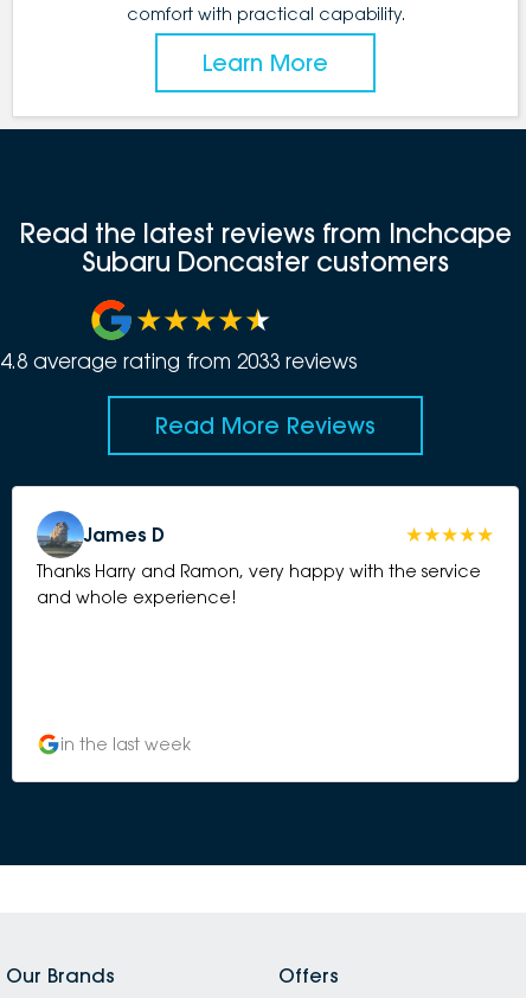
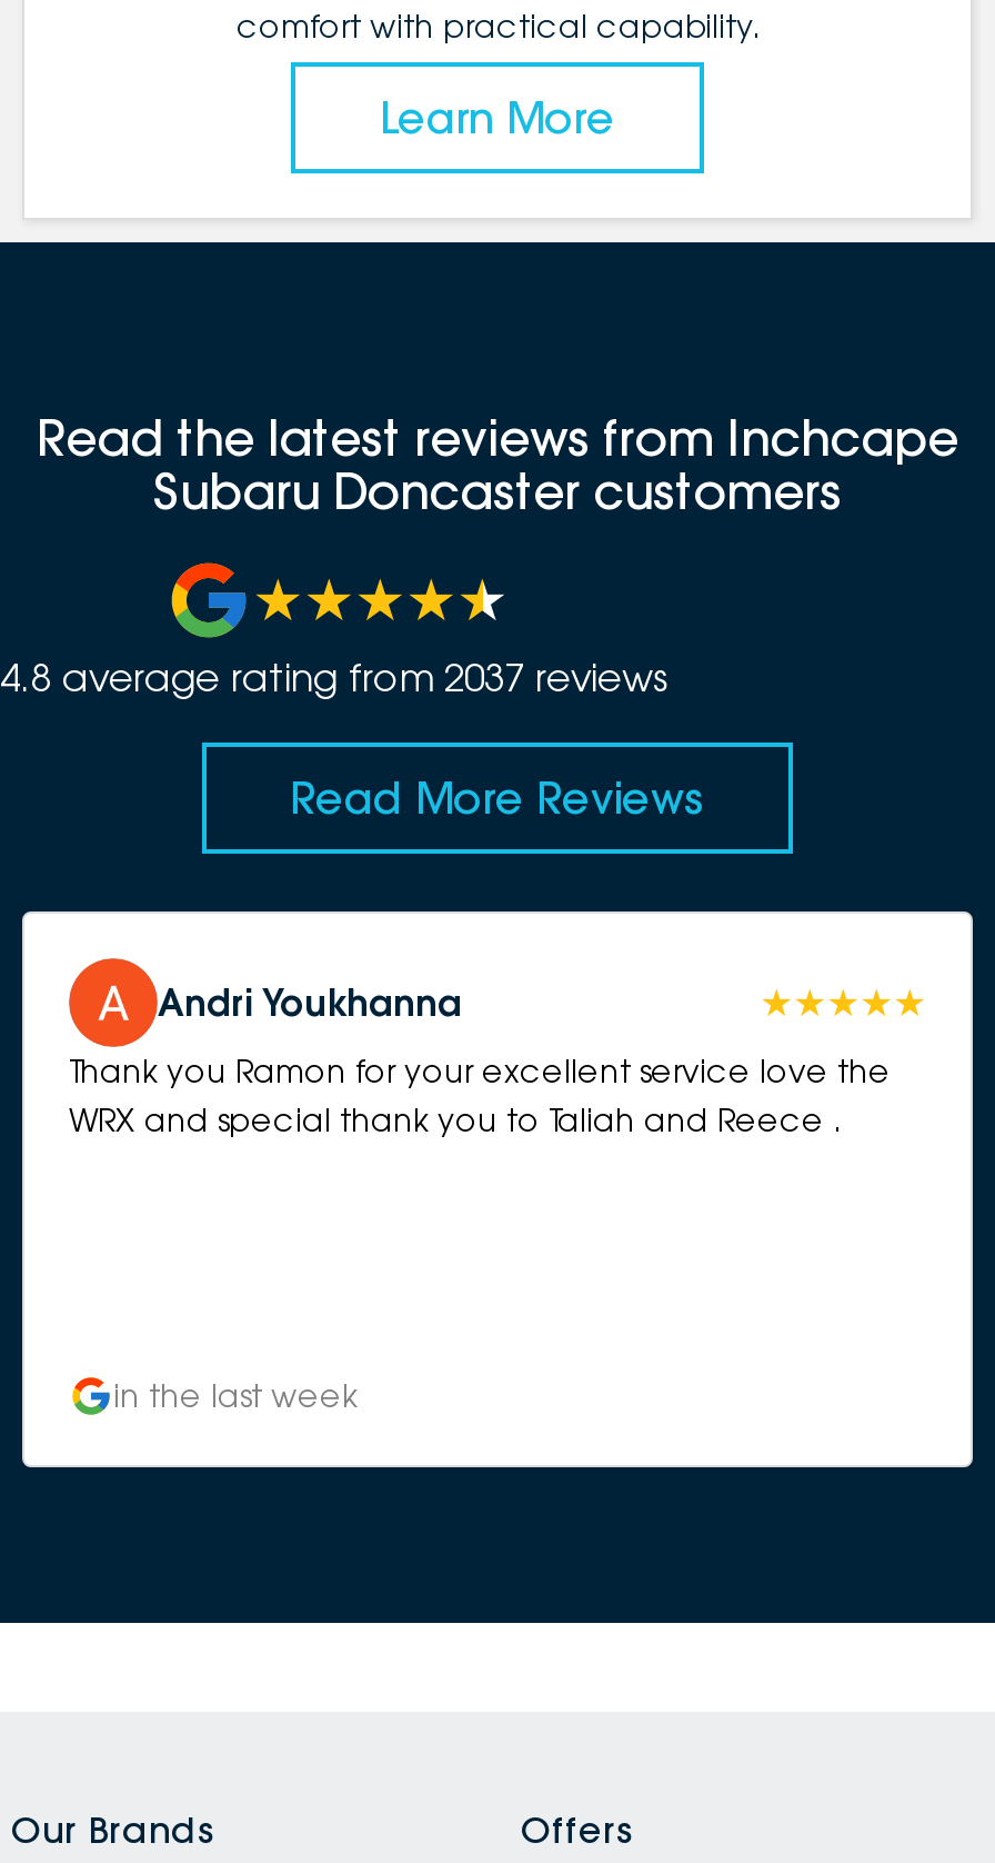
- 4.8 average rating from 2033 reviews
+ 4.8 average rating from 2037 reviews

- [image]
- Thanks Harry and Ramon, very happy with the service
- and whole experience!
+ [image]
+ Thank you Ramon for your excellent service love the
+ WRX and special thank you to Taliah and Reece .

- James D
+ Andri Youkhanna
